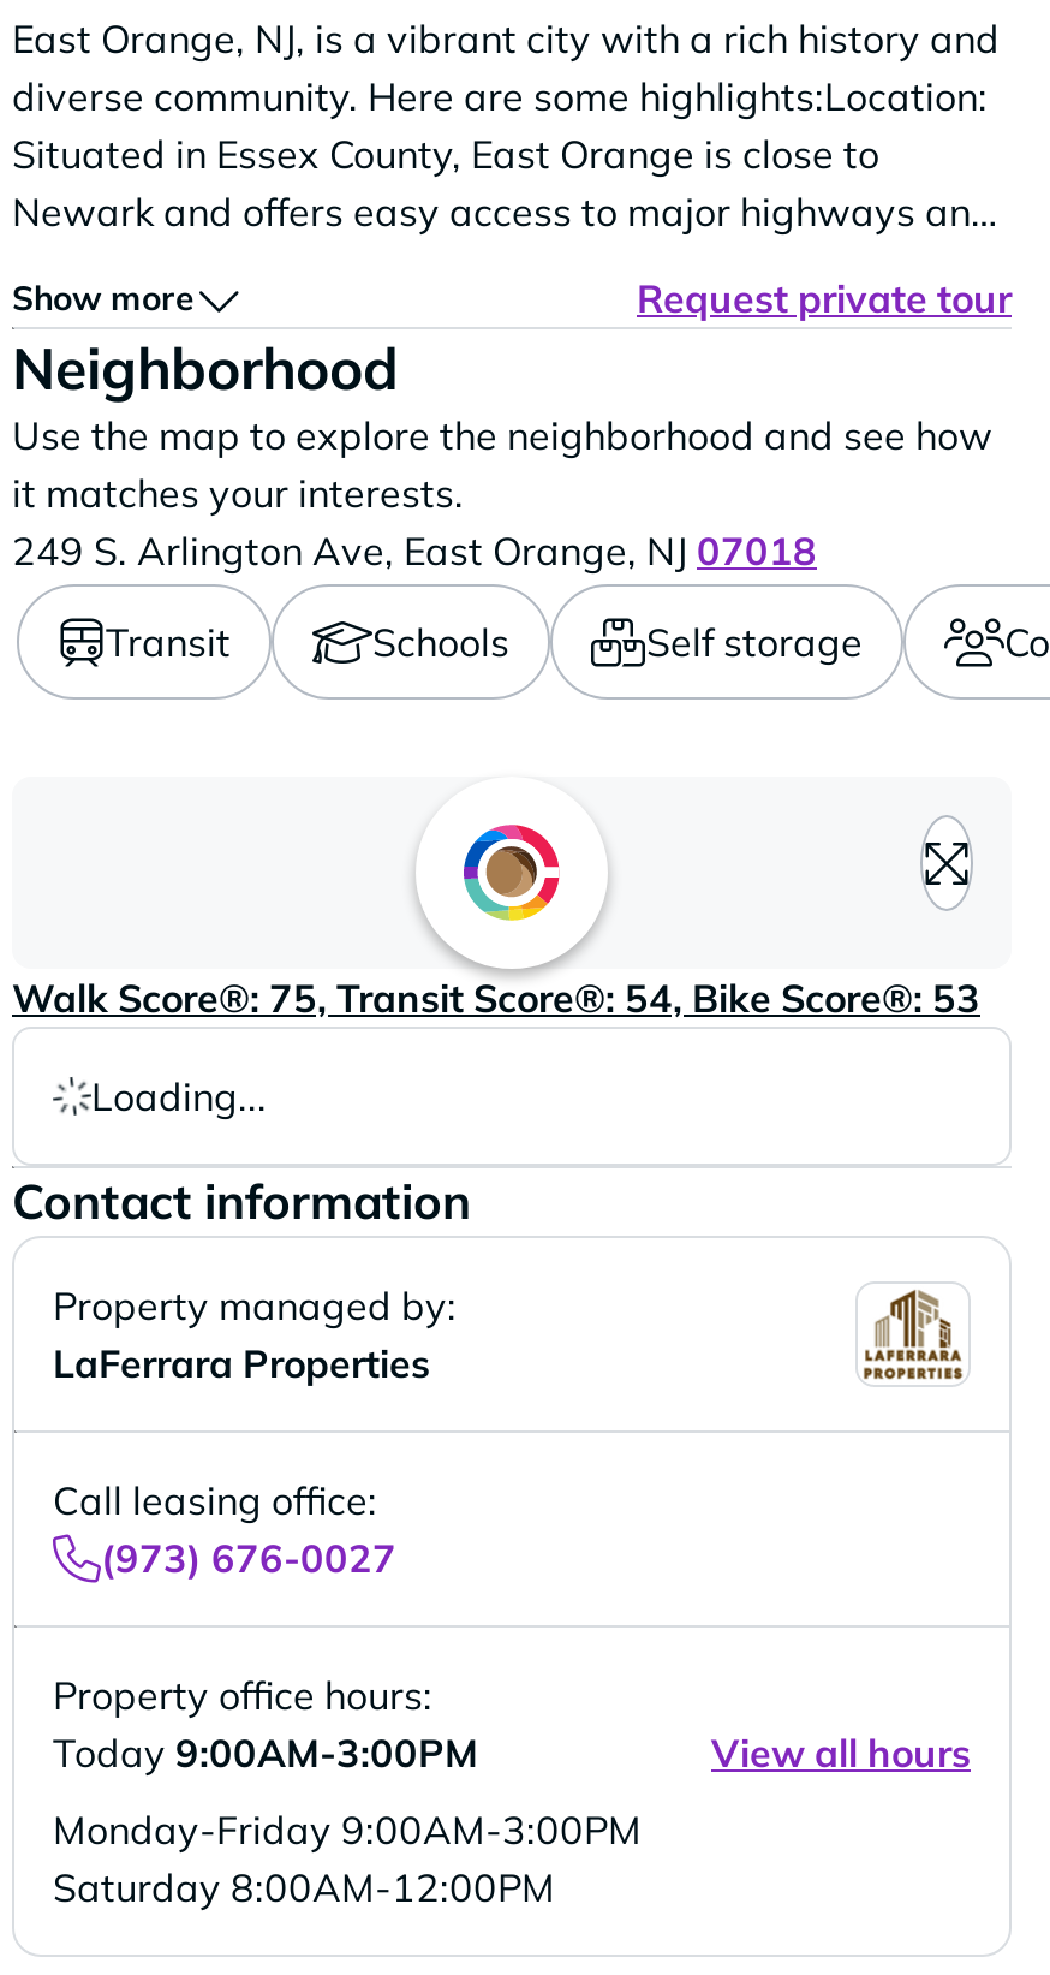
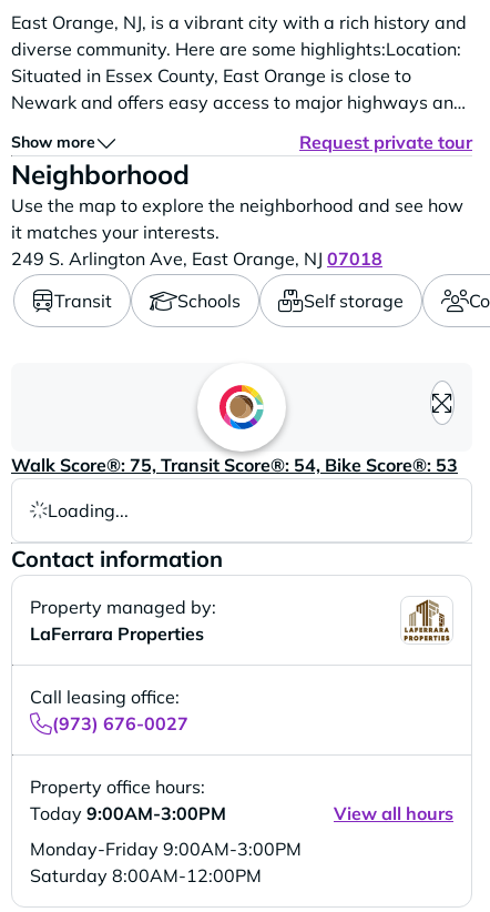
- [image]
+ [image]
